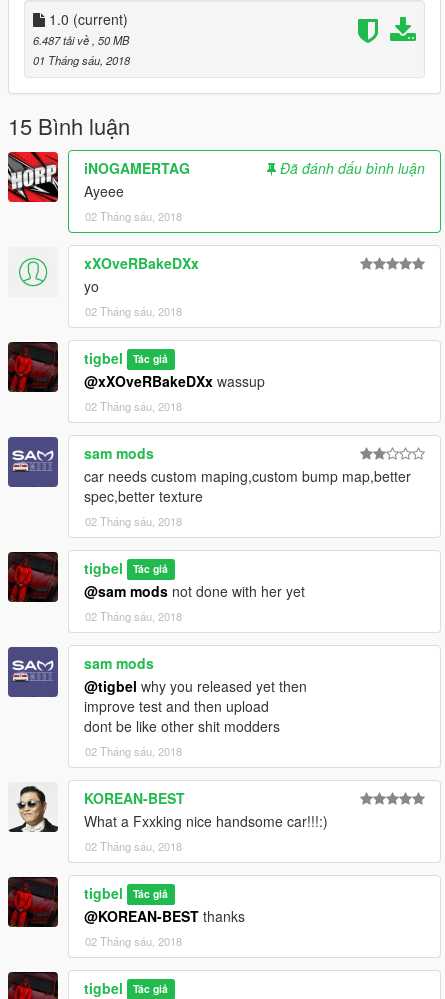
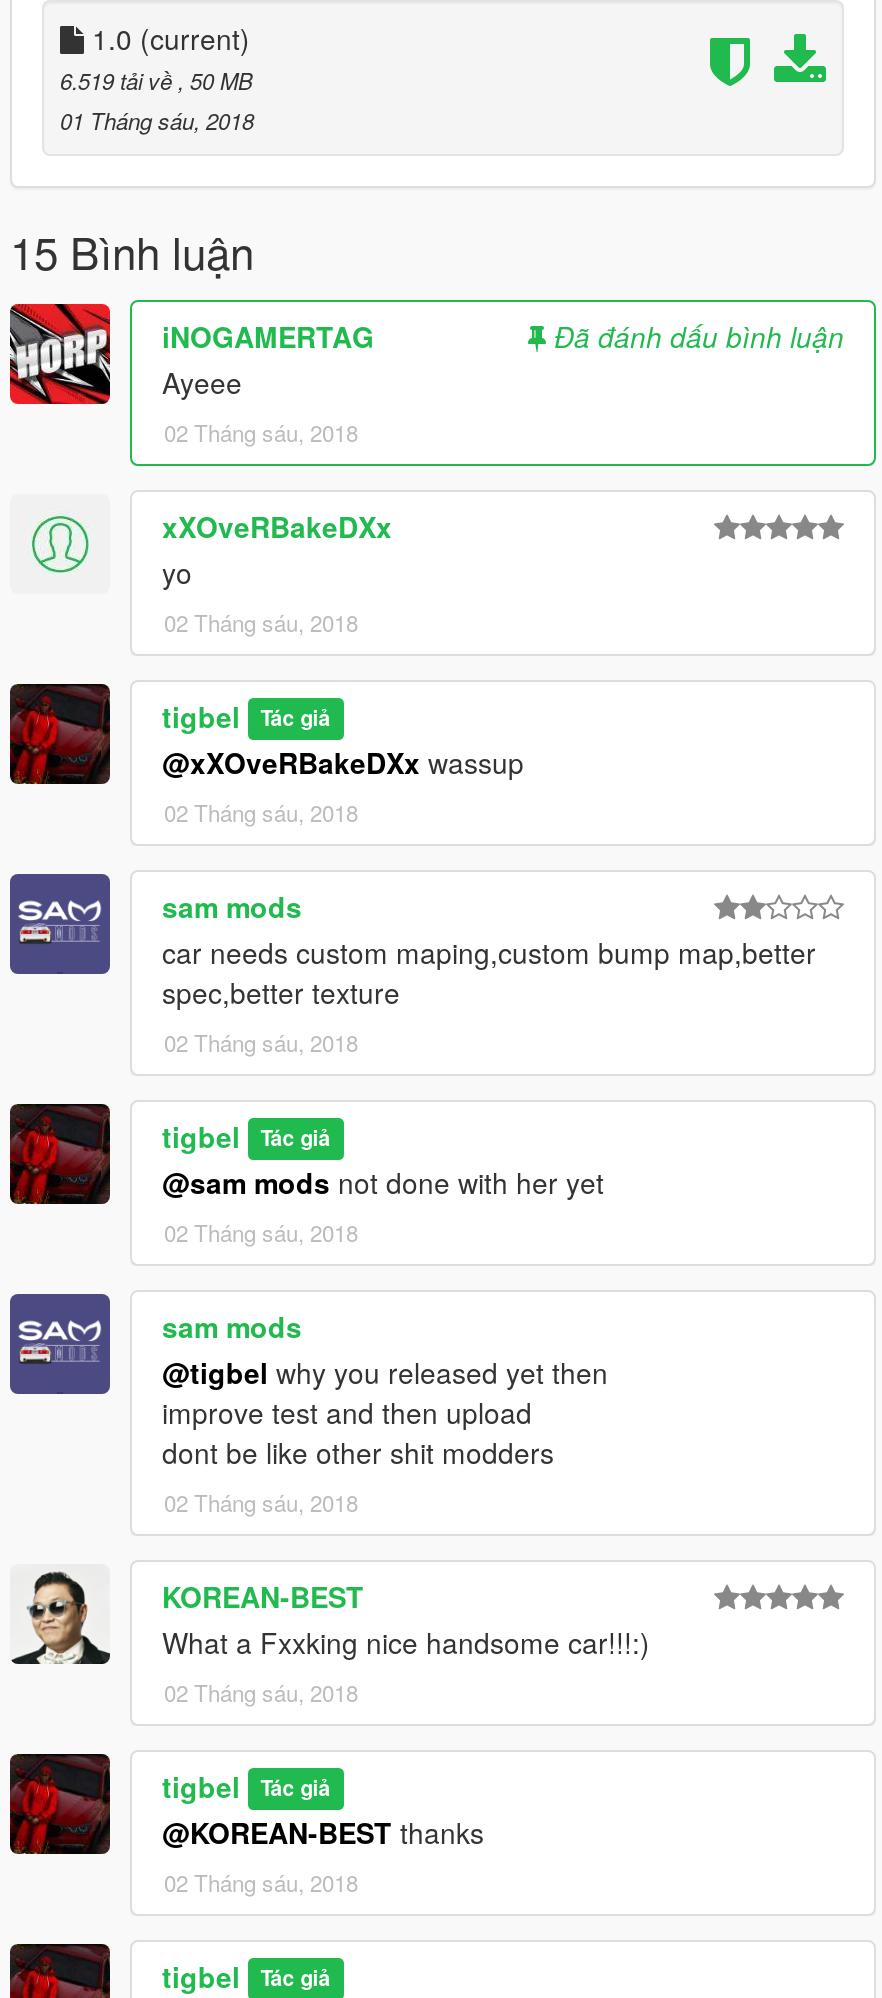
- 6.487 tải về, 50 MB
+ 6.519 tải về, 50 MB
